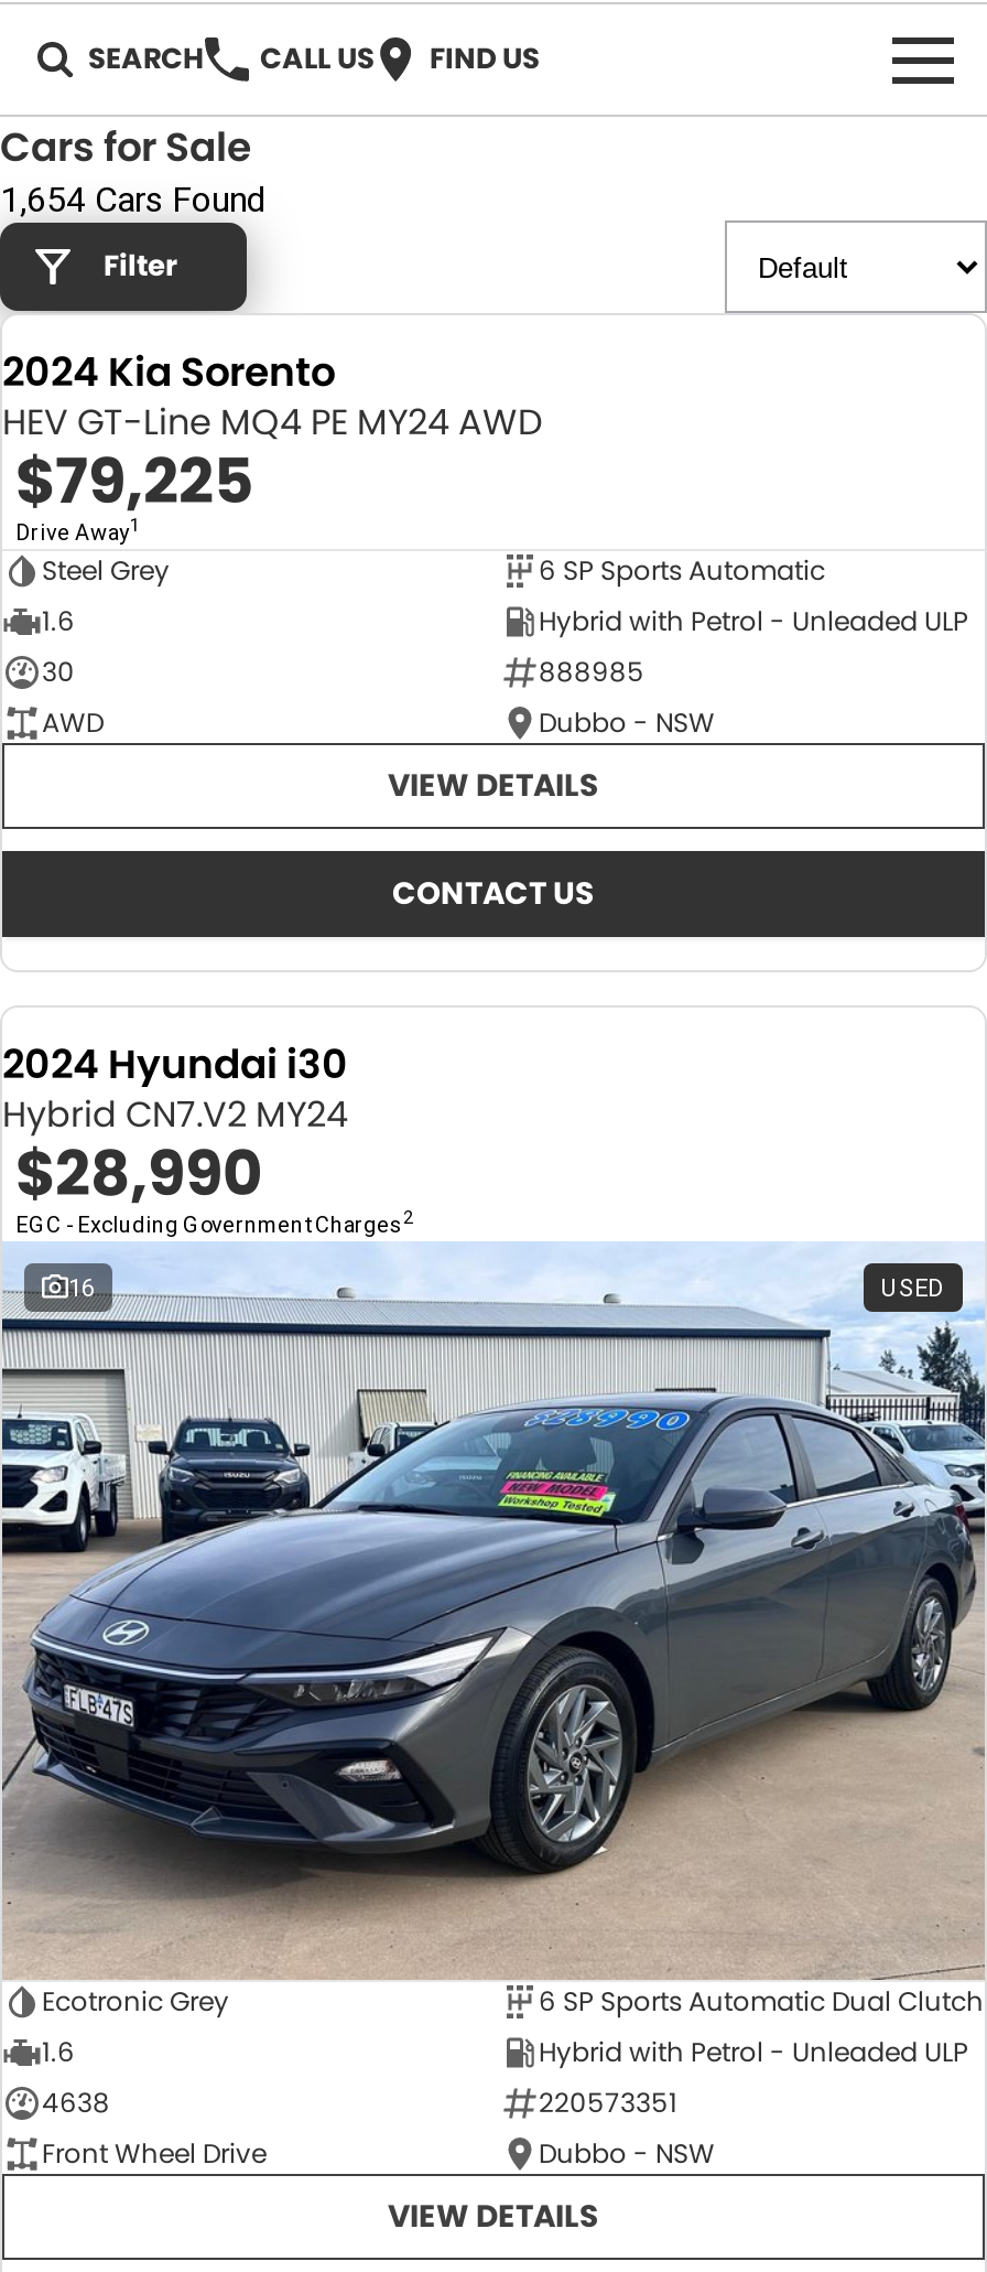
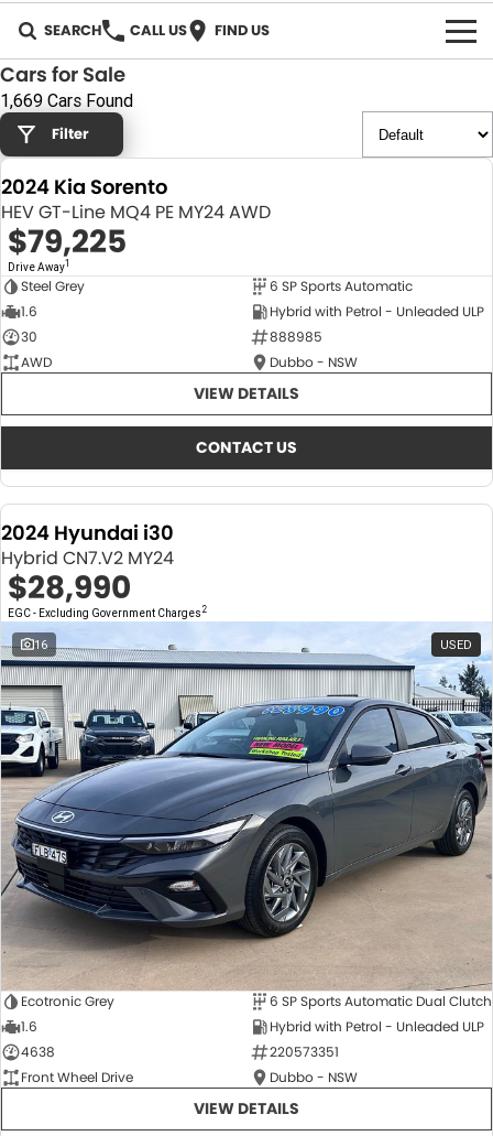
- 1,654 Cars Found
+ 1,669 Cars Found
